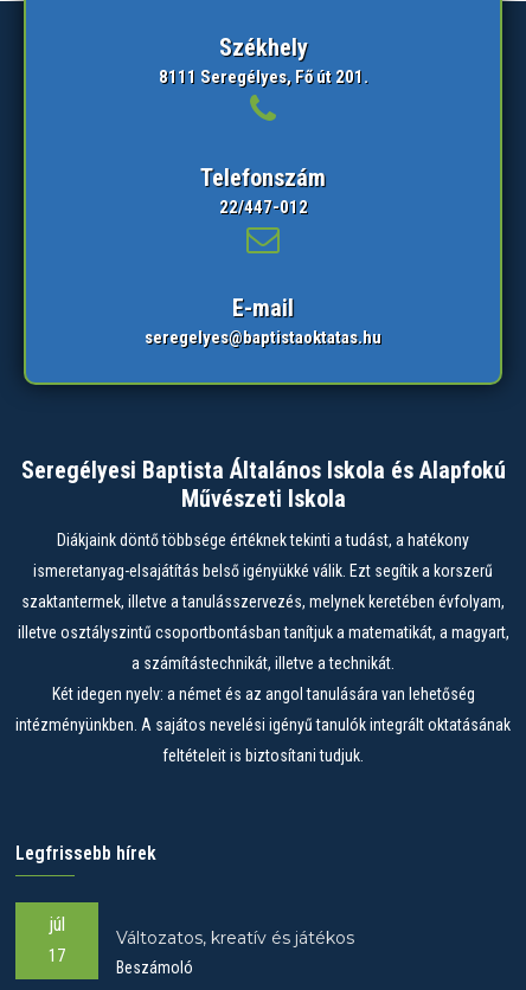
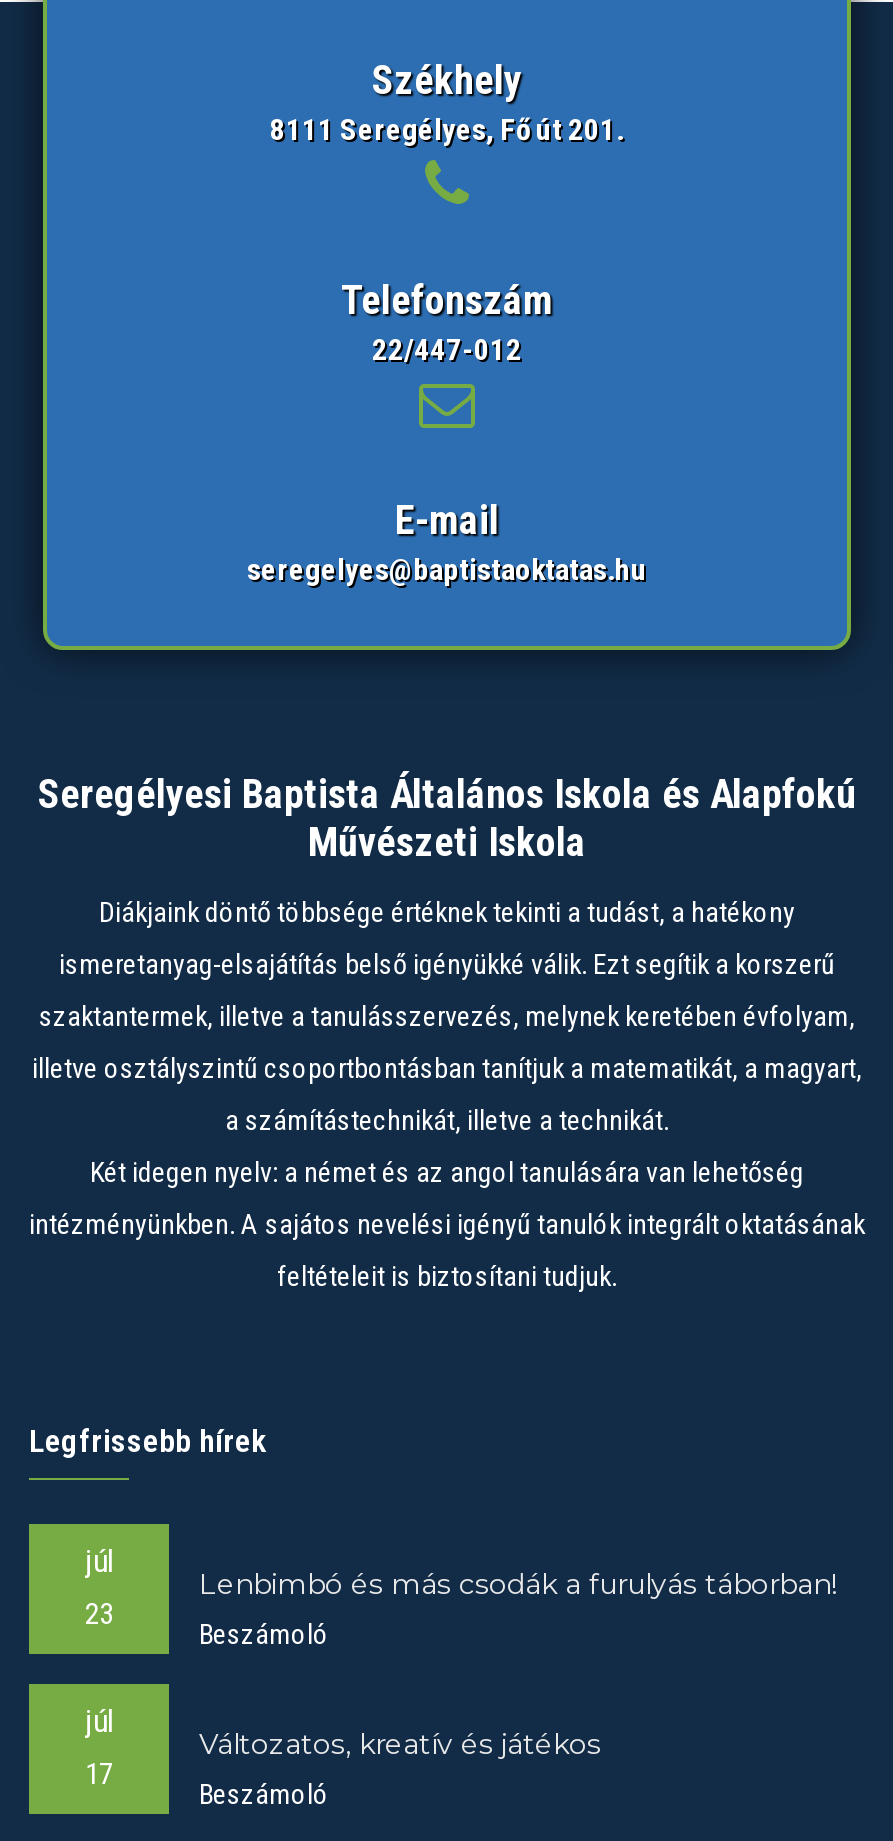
+ 23

+ Lenbimbó és más csodák a furulyás táborban!
+ Beszámoló
+ júl
